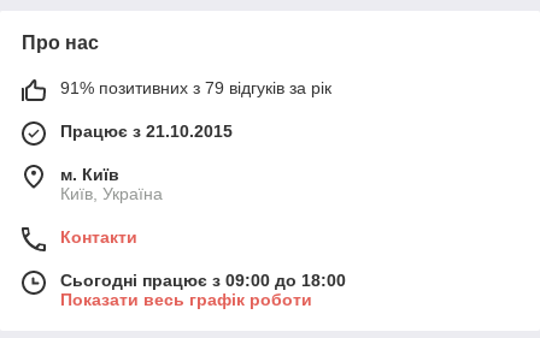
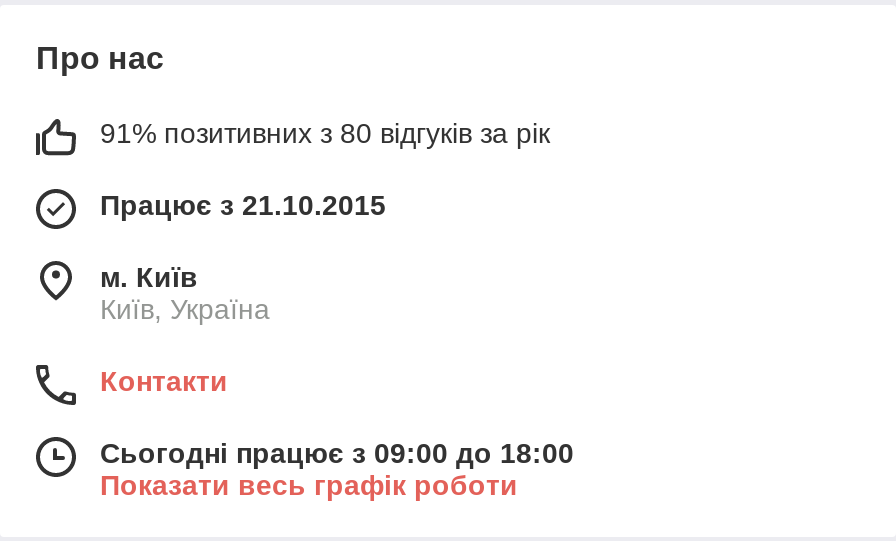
- 91% позитивних з 79 відгуків за рік
+ 91% позитивних з 80 відгуків за рік
